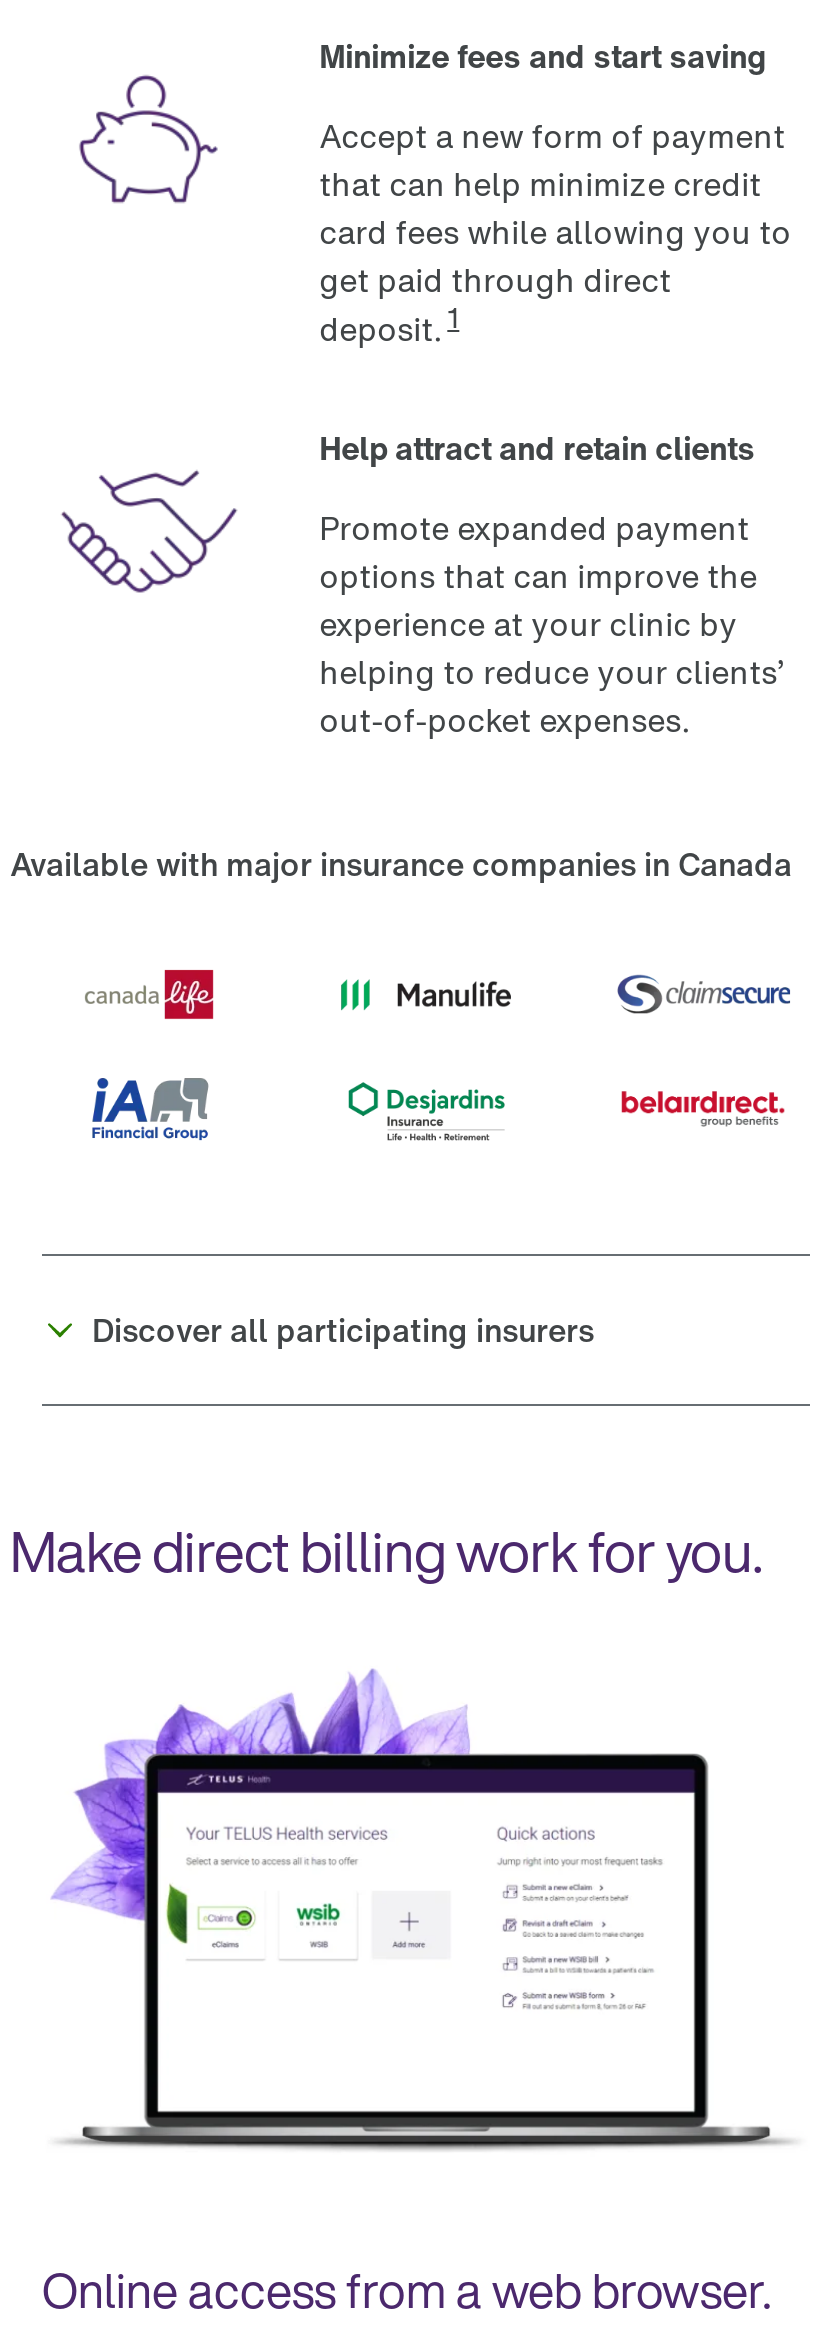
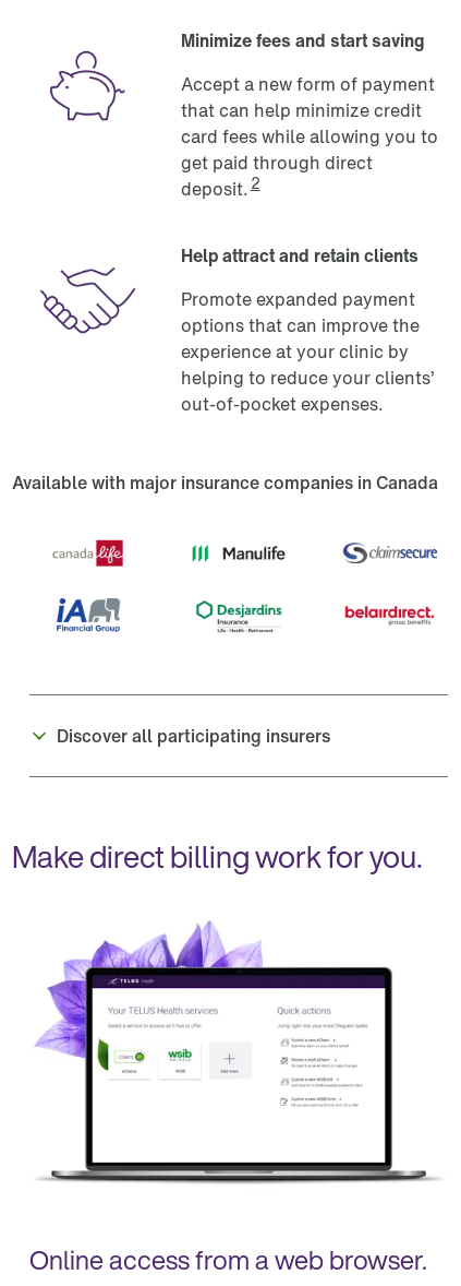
- deposit. 1
+ deposit. 2
